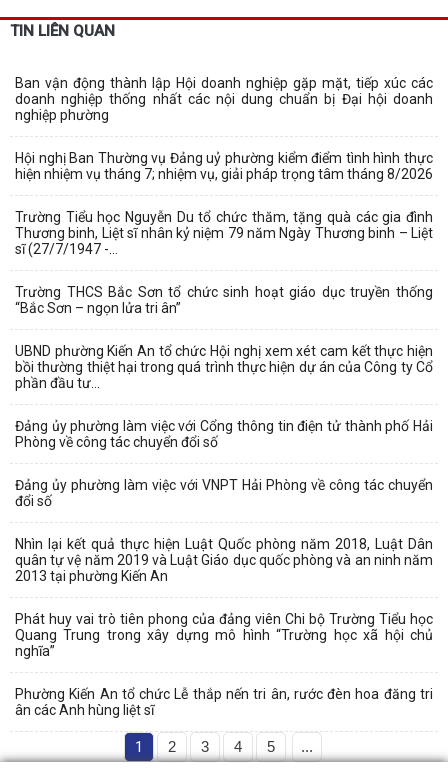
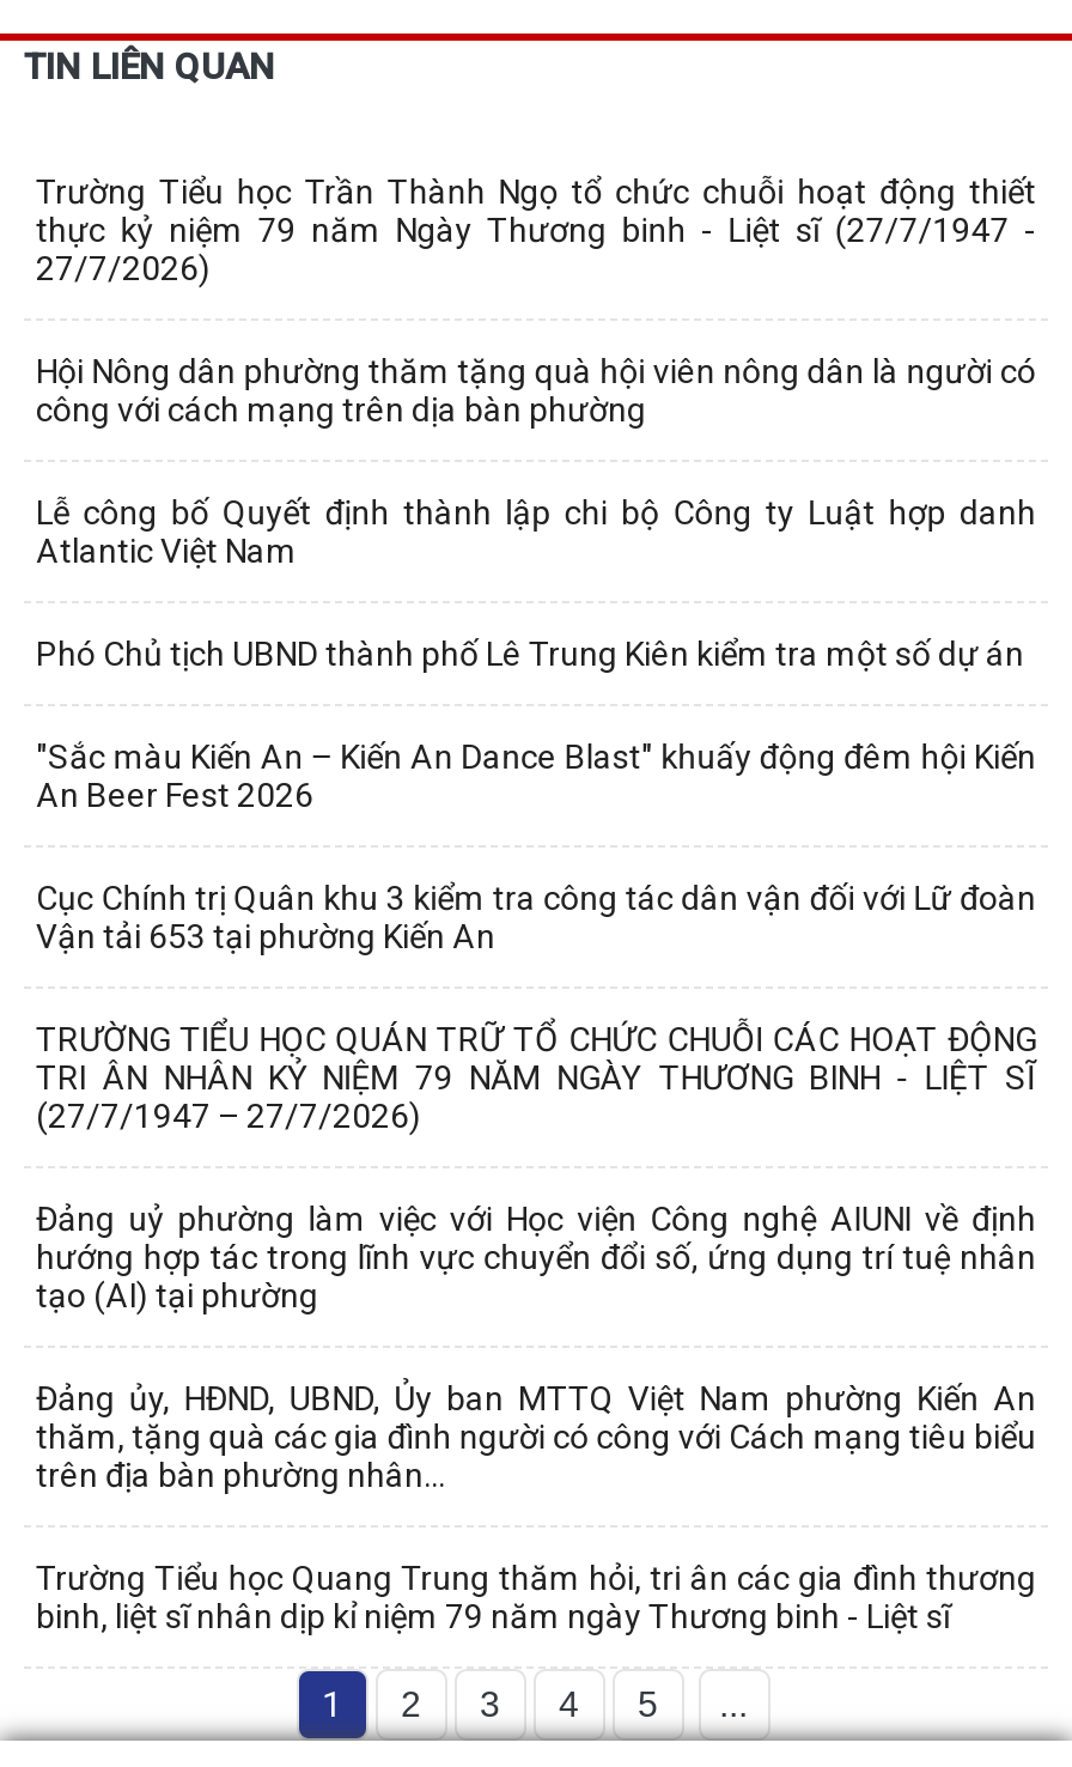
- Ban vận động thành lập Hội doanh nghiệp gặp mặt, tiếp xúc các
- doanh nghiệp thống nhất các nội dung chuẩn bị Đại hội doanh
- nghiệp phường
+ Trường Tiểu học Trần Thành Ngọ tổ chức chuỗi hoạt động thiết
+ thực kỷ niệm 79 năm Ngày Thương binh - Liệt sĩ (27/7/1947 -
+ 27/7/2026)

- Hội nghị Ban Thường vụ Đảng uỷ phường kiểm điểm tình hình thực
- hiện nhiệm vụ tháng 7; nhiệm vụ, giải pháp trọng tâm tháng 8/2026
+ Hội Nông dân phường thăm tặng quà hội viên nông dân là người có
+ công với cách mạng trên dịa bàn phường

- Trường Tiểu học Nguyễn Du tổ chức thăm, tặng quà các gia đình
- Thương binh, Liệt sĩ nhân kỷ niệm 79 năm Ngày Thương binh – Liệt
- sĩ (27/7/1947 -...
+ Lễ công bố Quyết định thành lập chi bộ Công ty Luật hợp danh
+ Atlantic Việt Nam

- Trường THCS Bắc Sơn tổ chức sinh hoạt giáo dục truyền thống
- “Bắc Sơn – ngọn lửa tri ân”
+ Phó Chủ tịch UBND thành phố Lê Trung Kiên kiểm tra một số dự án

- UBND phường Kiến An tổ chức Hội nghị xem xét cam kết thực hiện
- bồi thường thiệt hại trong quá trình thực hiện dự án của Công ty Cổ
- phần đầu tư...
+ "Sắc màu Kiến An – Kiến An Dance Blast" khuấy động đêm hội Kiến
+ An Beer Fest 2026

- Đảng ủy phường làm việc với Cổng thông tin điện tử thành phố Hải
- Phòng về công tác chuyển đổi số
+ Cục Chính trị Quân khu 3 kiểm tra công tác dân vận đối với Lữ đoàn
+ Vận tải 653 tại phường Kiến An

- Đảng ủy phường làm việc với VNPT Hải Phòng về công tác chuyển
- đổi số
+ TRƯỜNG TIỂU HỌC QUÁN TRỮ TỔ CHỨC CHUỖI CÁC HOẠT ĐỘNG
+ TRI ÂN NHÂN KỶ NIỆM 79 NĂM NGÀY THƯƠNG BINH - LIỆT SĨ
+ (27/7/1947 – 27/7/2026)

- Nhìn lại kết quả thực hiện Luật Quốc phòng năm 2018, Luật Dân
- quân tự vệ năm 2019 và Luật Giáo dục quốc phòng và an ninh năm
- 2013 tại phường Kiến An
+ Đảng uỷ phường làm việc với Học viện Công nghệ AIUNI về định
+ hướng hợp tác trong lĩnh vực chuyển đổi số, ứng dụng trí tuệ nhân
+ tạo (AI) tại phường

- Phát huy vai trò tiên phong của đảng viên Chi bộ Trường Tiểu học
- Quang Trung trong xây dựng mô hình “Trường học xã hội chủ
- nghĩa”
+ Đảng ủy, HĐND, UBND, Ủy ban MTTQ Việt Nam phường Kiến An
+ thăm, tặng quà các gia đình người có công với Cách mạng tiêu biểu
+ trên địa bàn phường nhân...

- Phường Kiến An tổ chức Lễ thắp nến tri ân, rước đèn hoa đăng tri
- ân các Anh hùng liệt sĩ
+ Trường Tiểu học Quang Trung thăm hỏi, tri ân các gia đình thương
+ binh, liệt sĩ nhân dịp kỉ niệm 79 năm ngày Thương binh - Liệt sĩ
